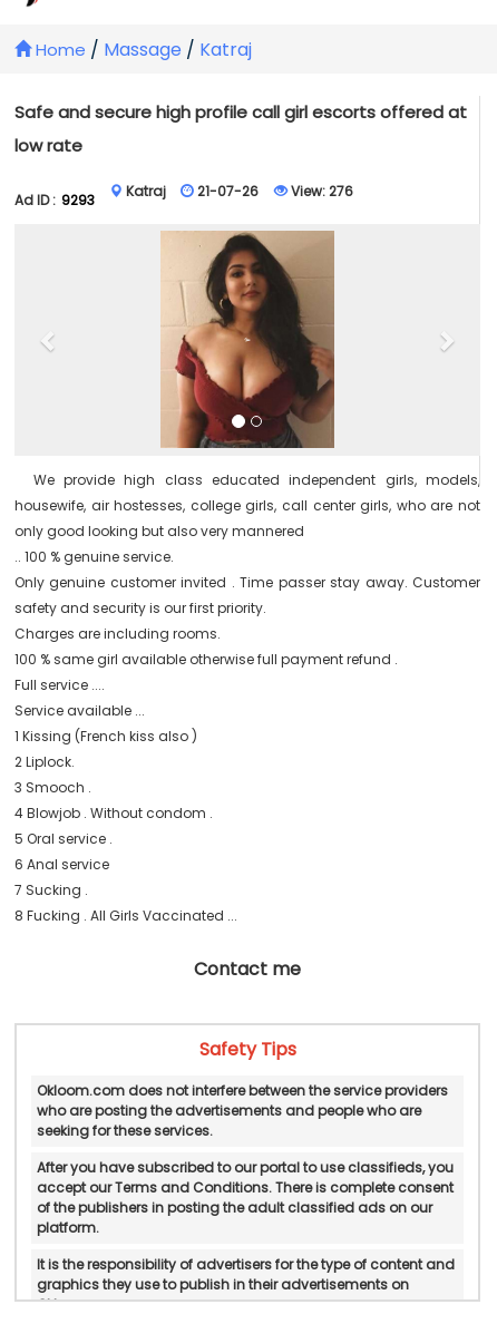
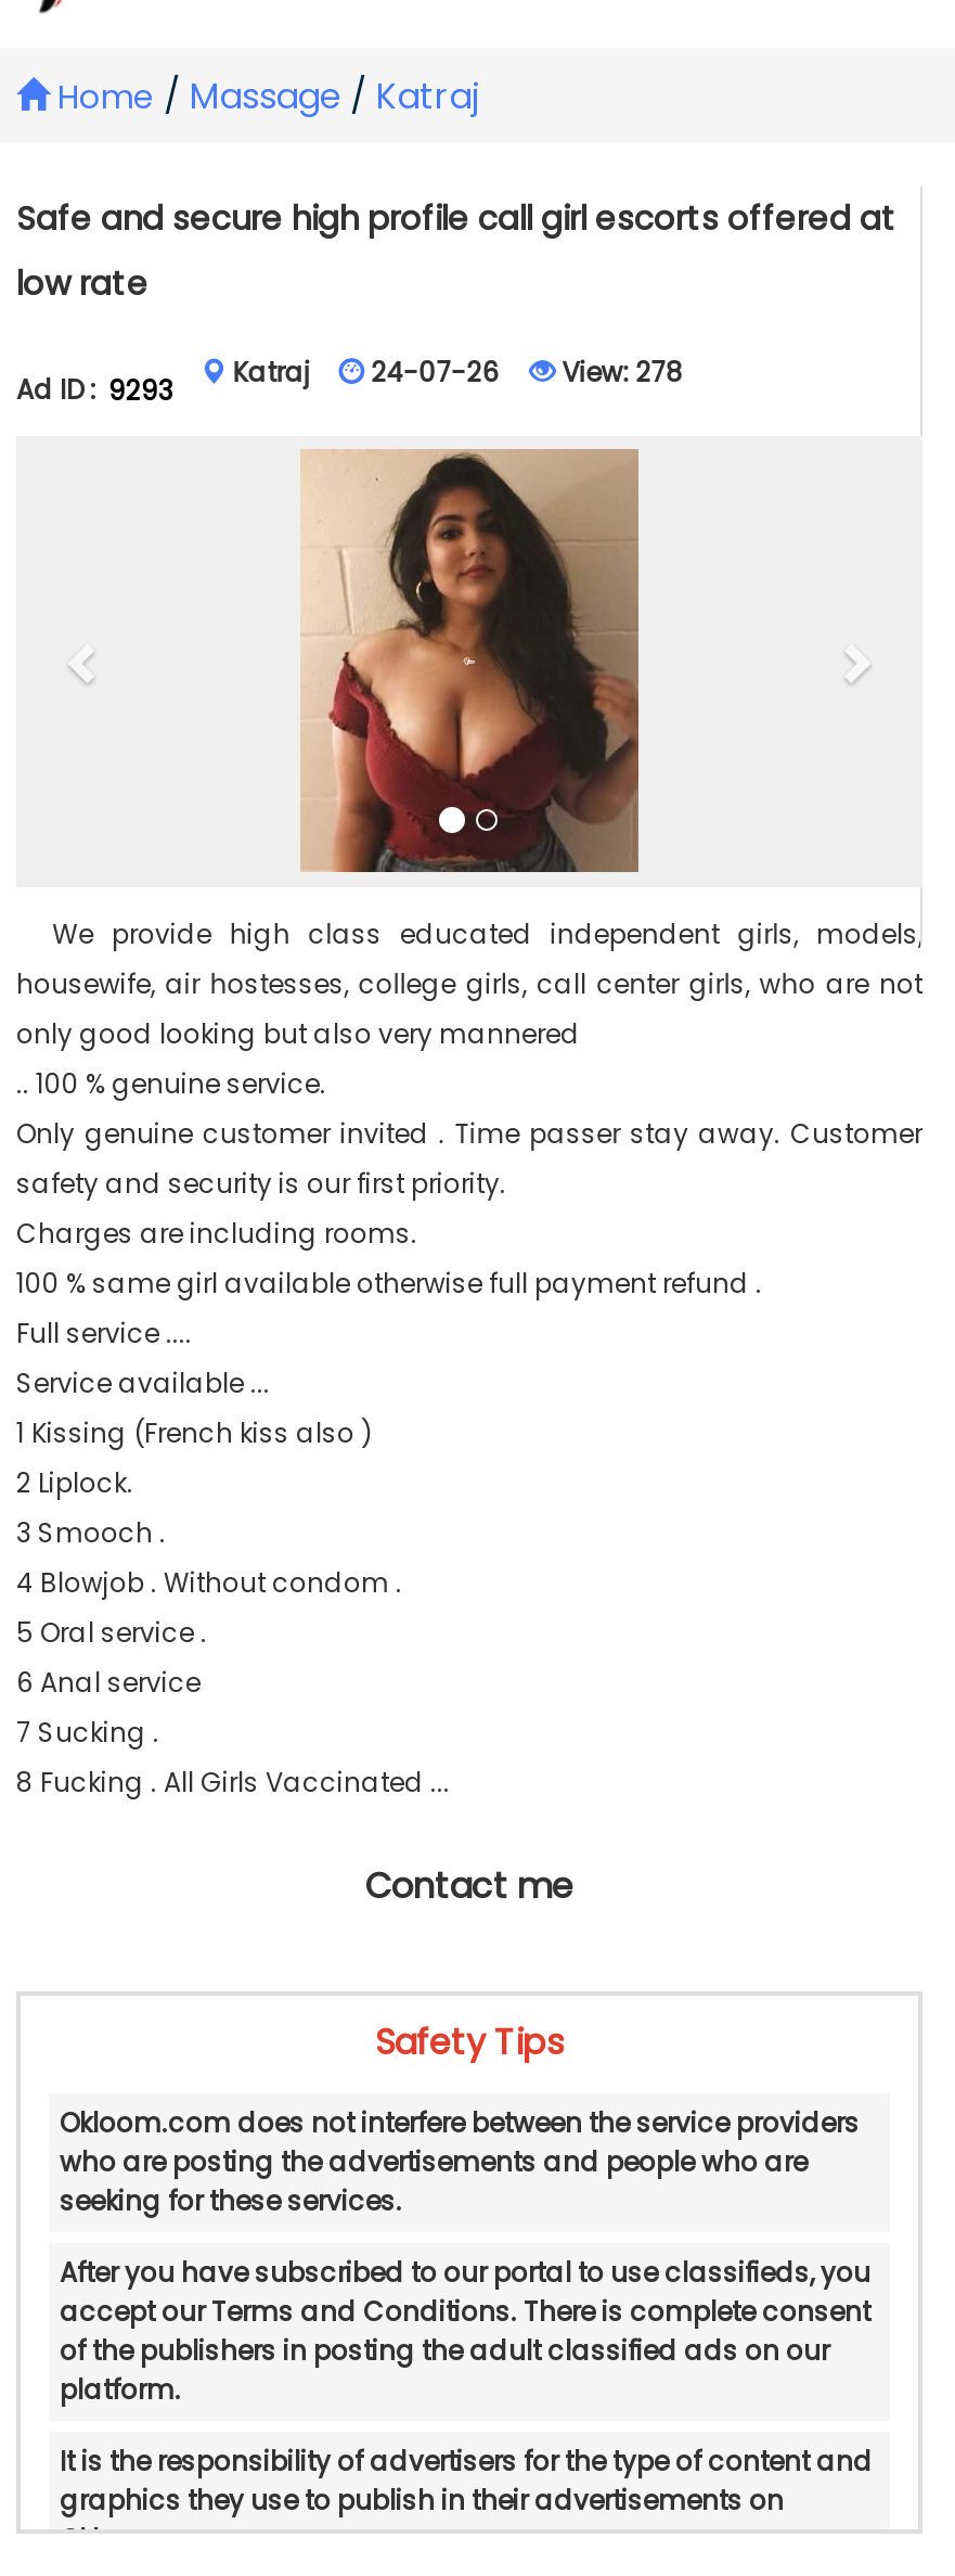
- 21-07-26
+ 24-07-26

- View: 276
+ View: 278
